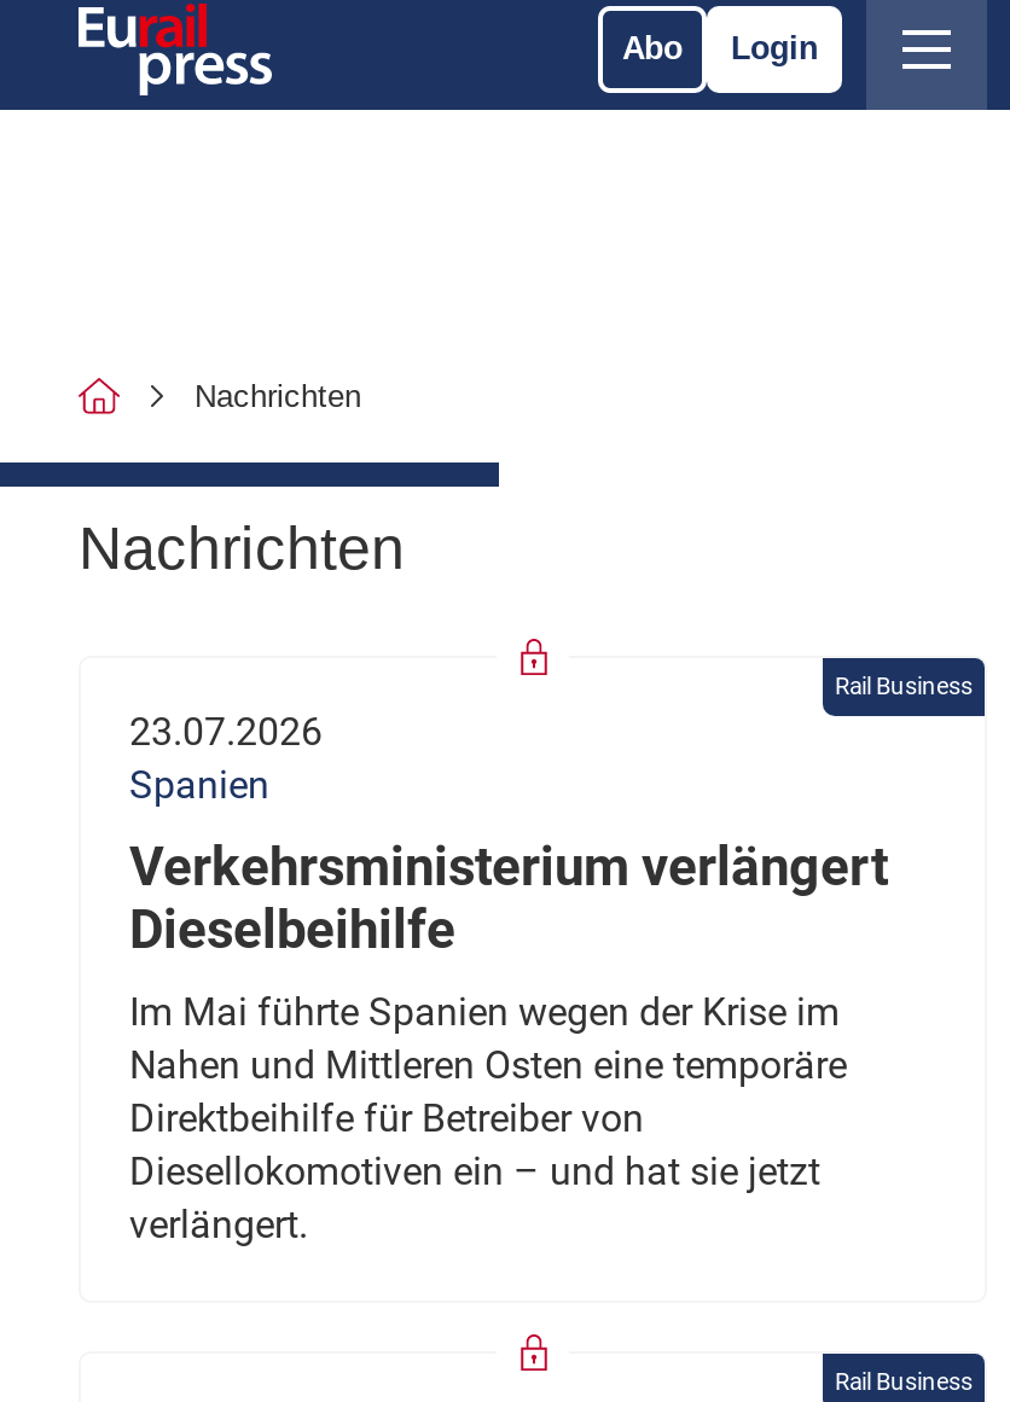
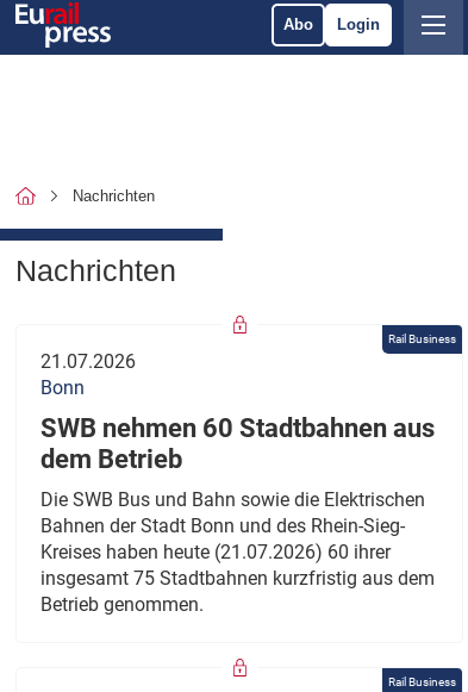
- 23.07.2026
- Spanien
+ 21.07.2026
+ Bonn

- Verkehrsministerium verlängert
- Dieselbeihilfe
+ SWB nehmen 60 Stadtbahnen aus
+ dem Betrieb

- Im Mai führte Spanien wegen der Krise im
- Nahen und Mittleren Osten eine temporäre
- Direktbeihilfe für Betreiber von
- Diesellokomotiven ein – und hat sie jetzt
- verlängert.
+ Die SWB Bus und Bahn sowie die Elektrischen
+ Bahnen der Stadt Bonn und des Rhein-Sieg-
+ Kreises haben heute (21.07.2026) 60 ihrer
+ insgesamt 75 Stadtbahnen kurzfristig aus dem
+ Betrieb genommen.
